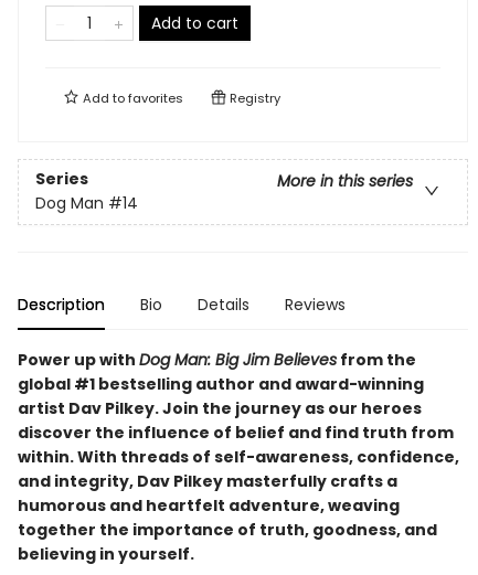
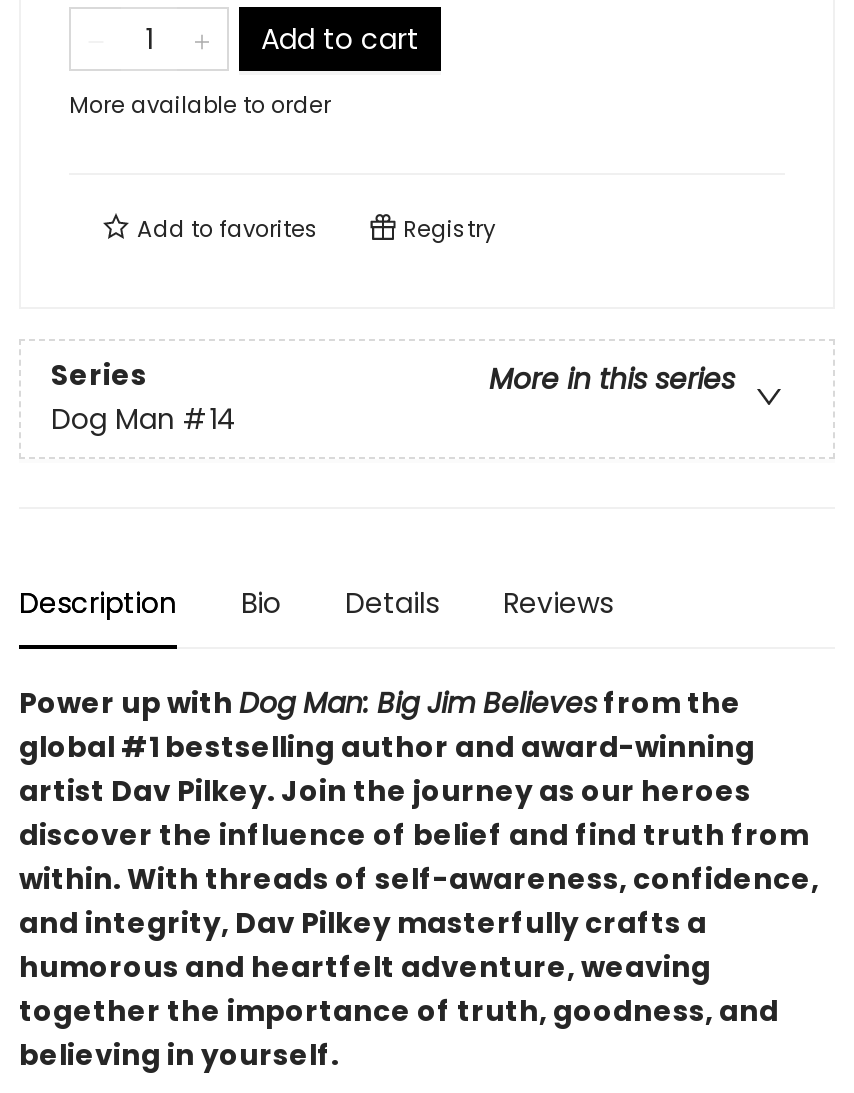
+ More available to order
